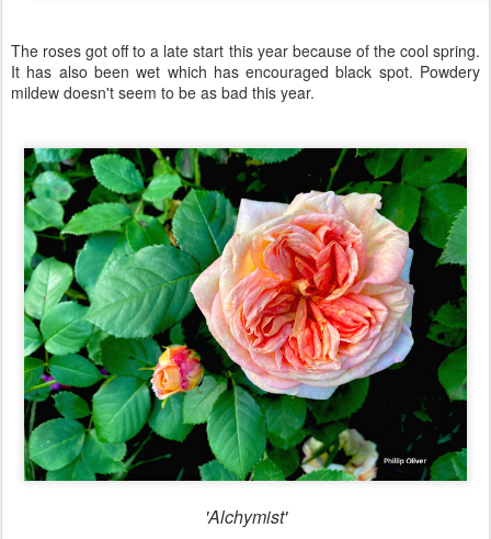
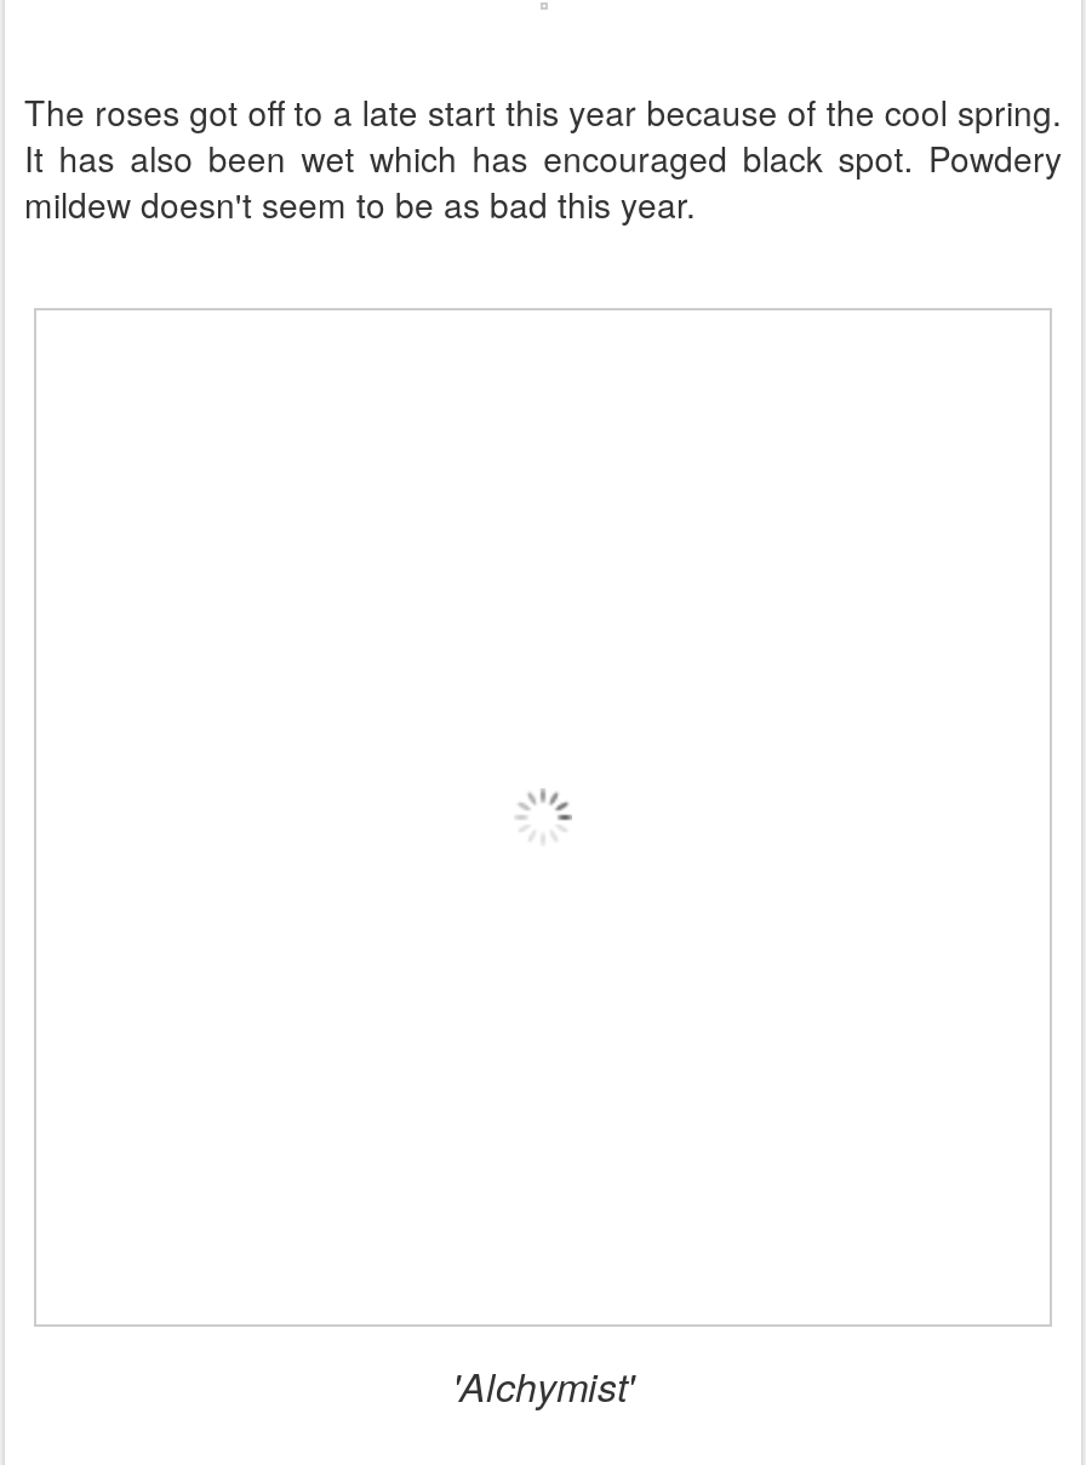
- [image]
